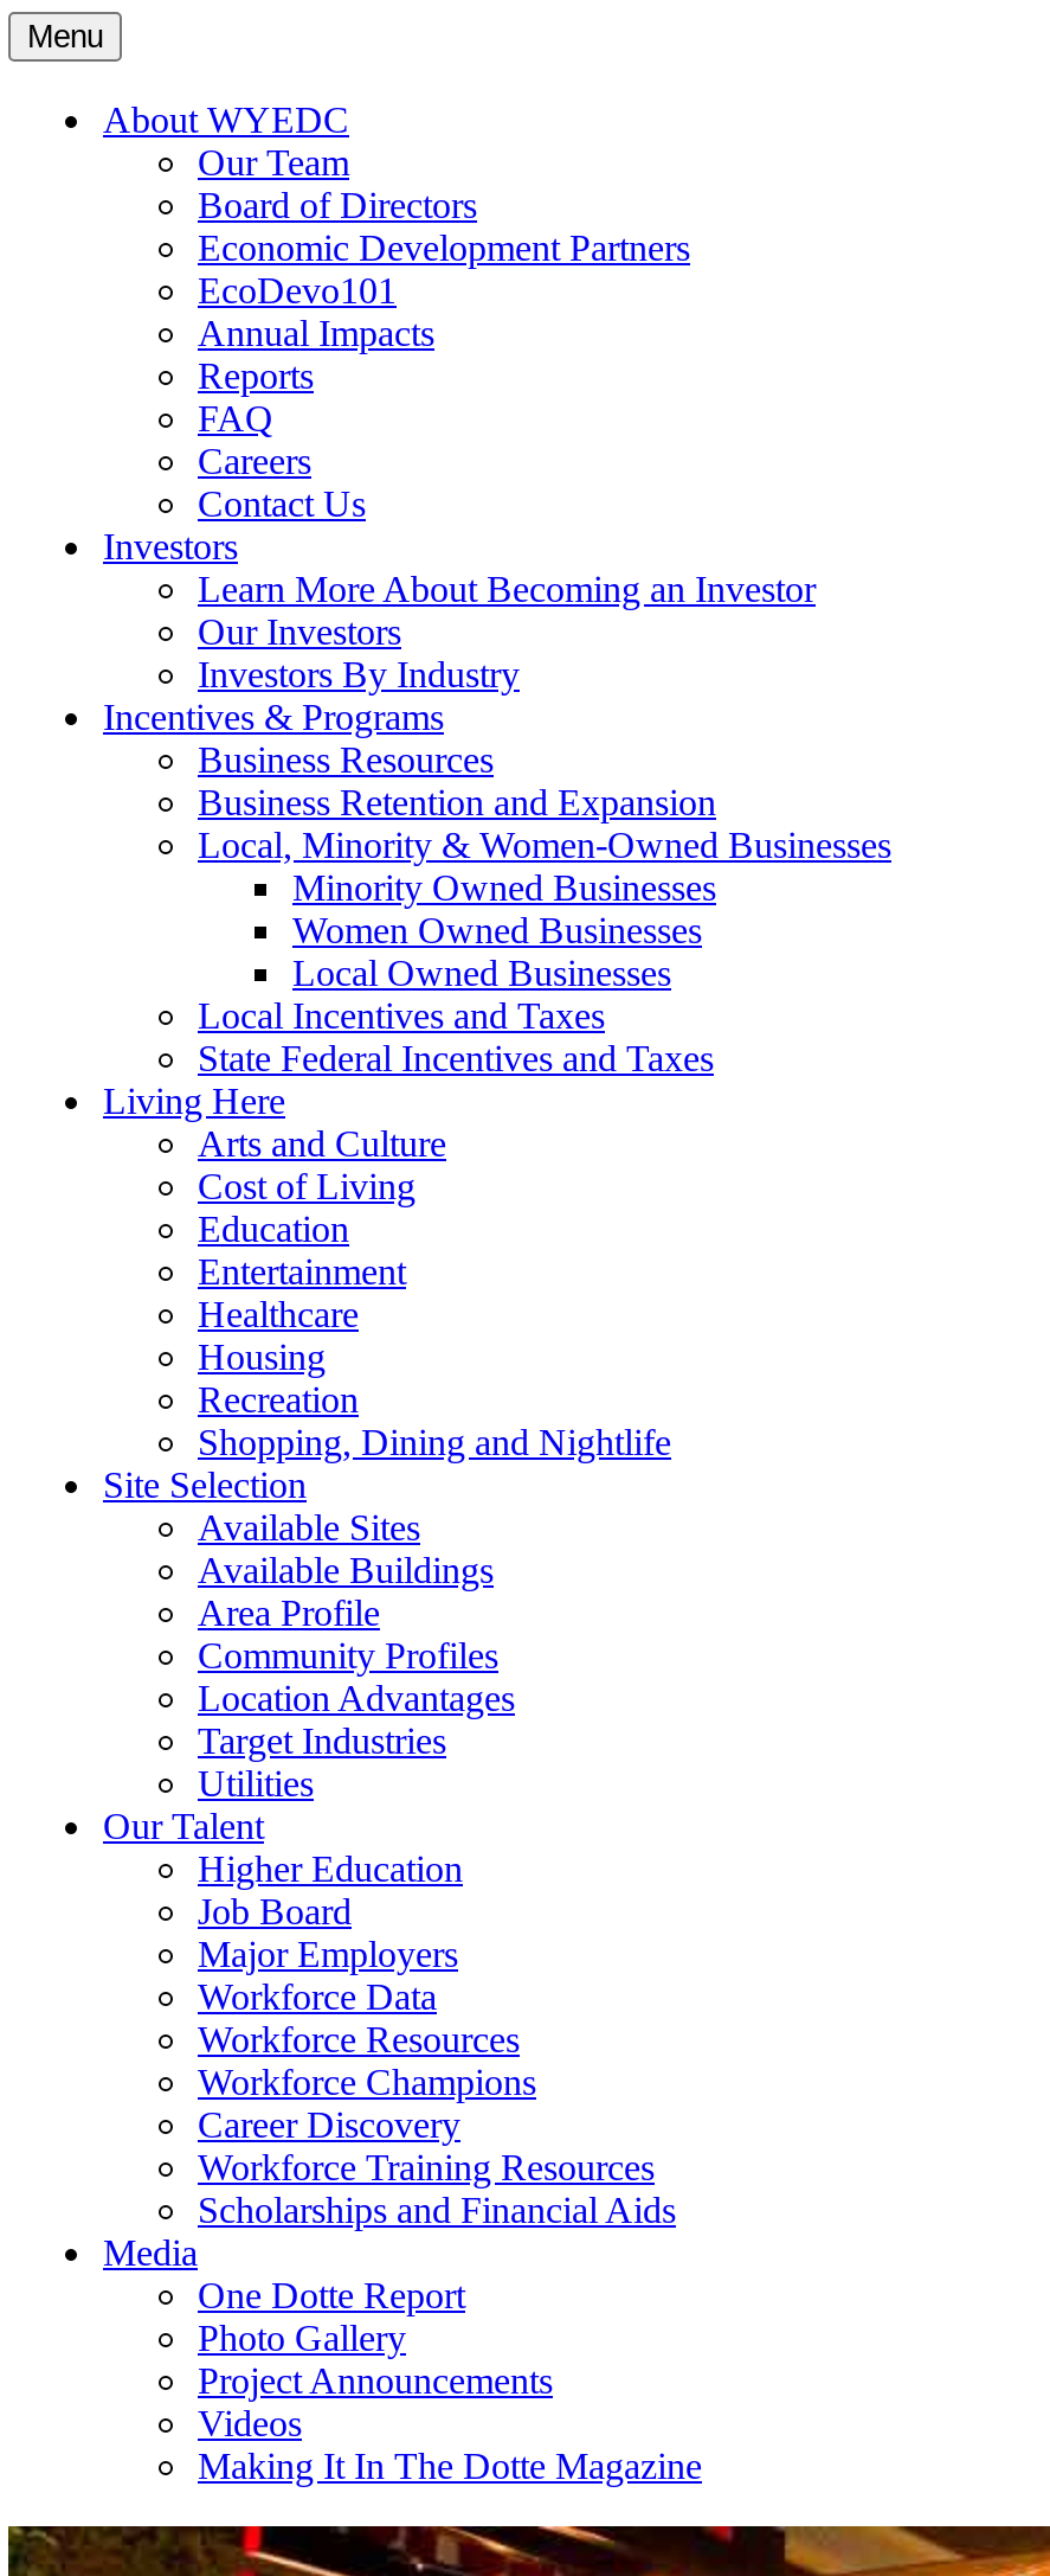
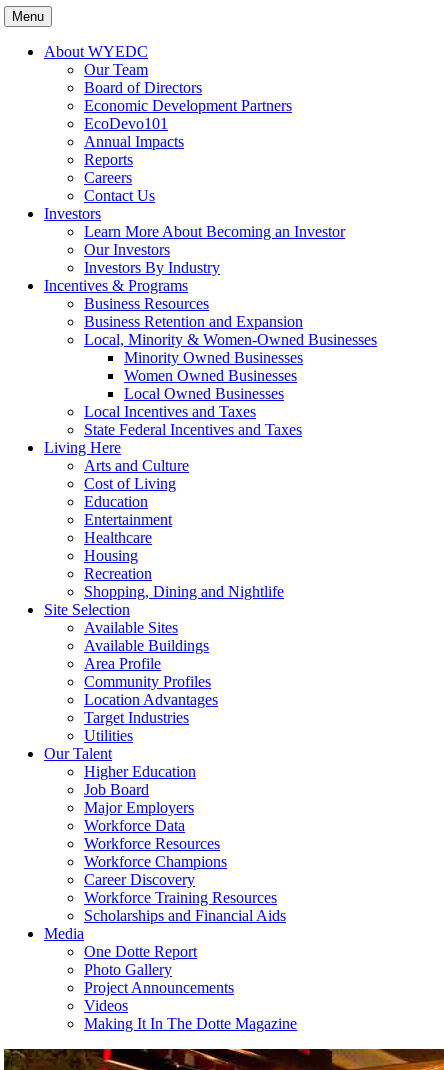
- FAQ
